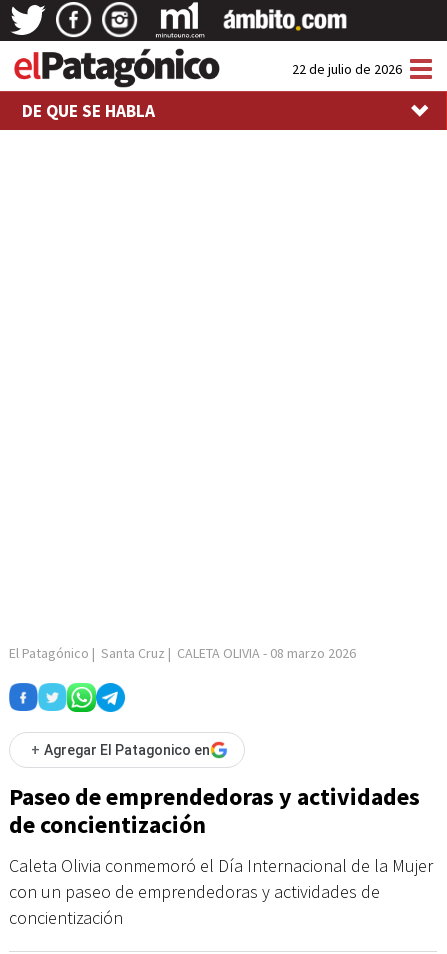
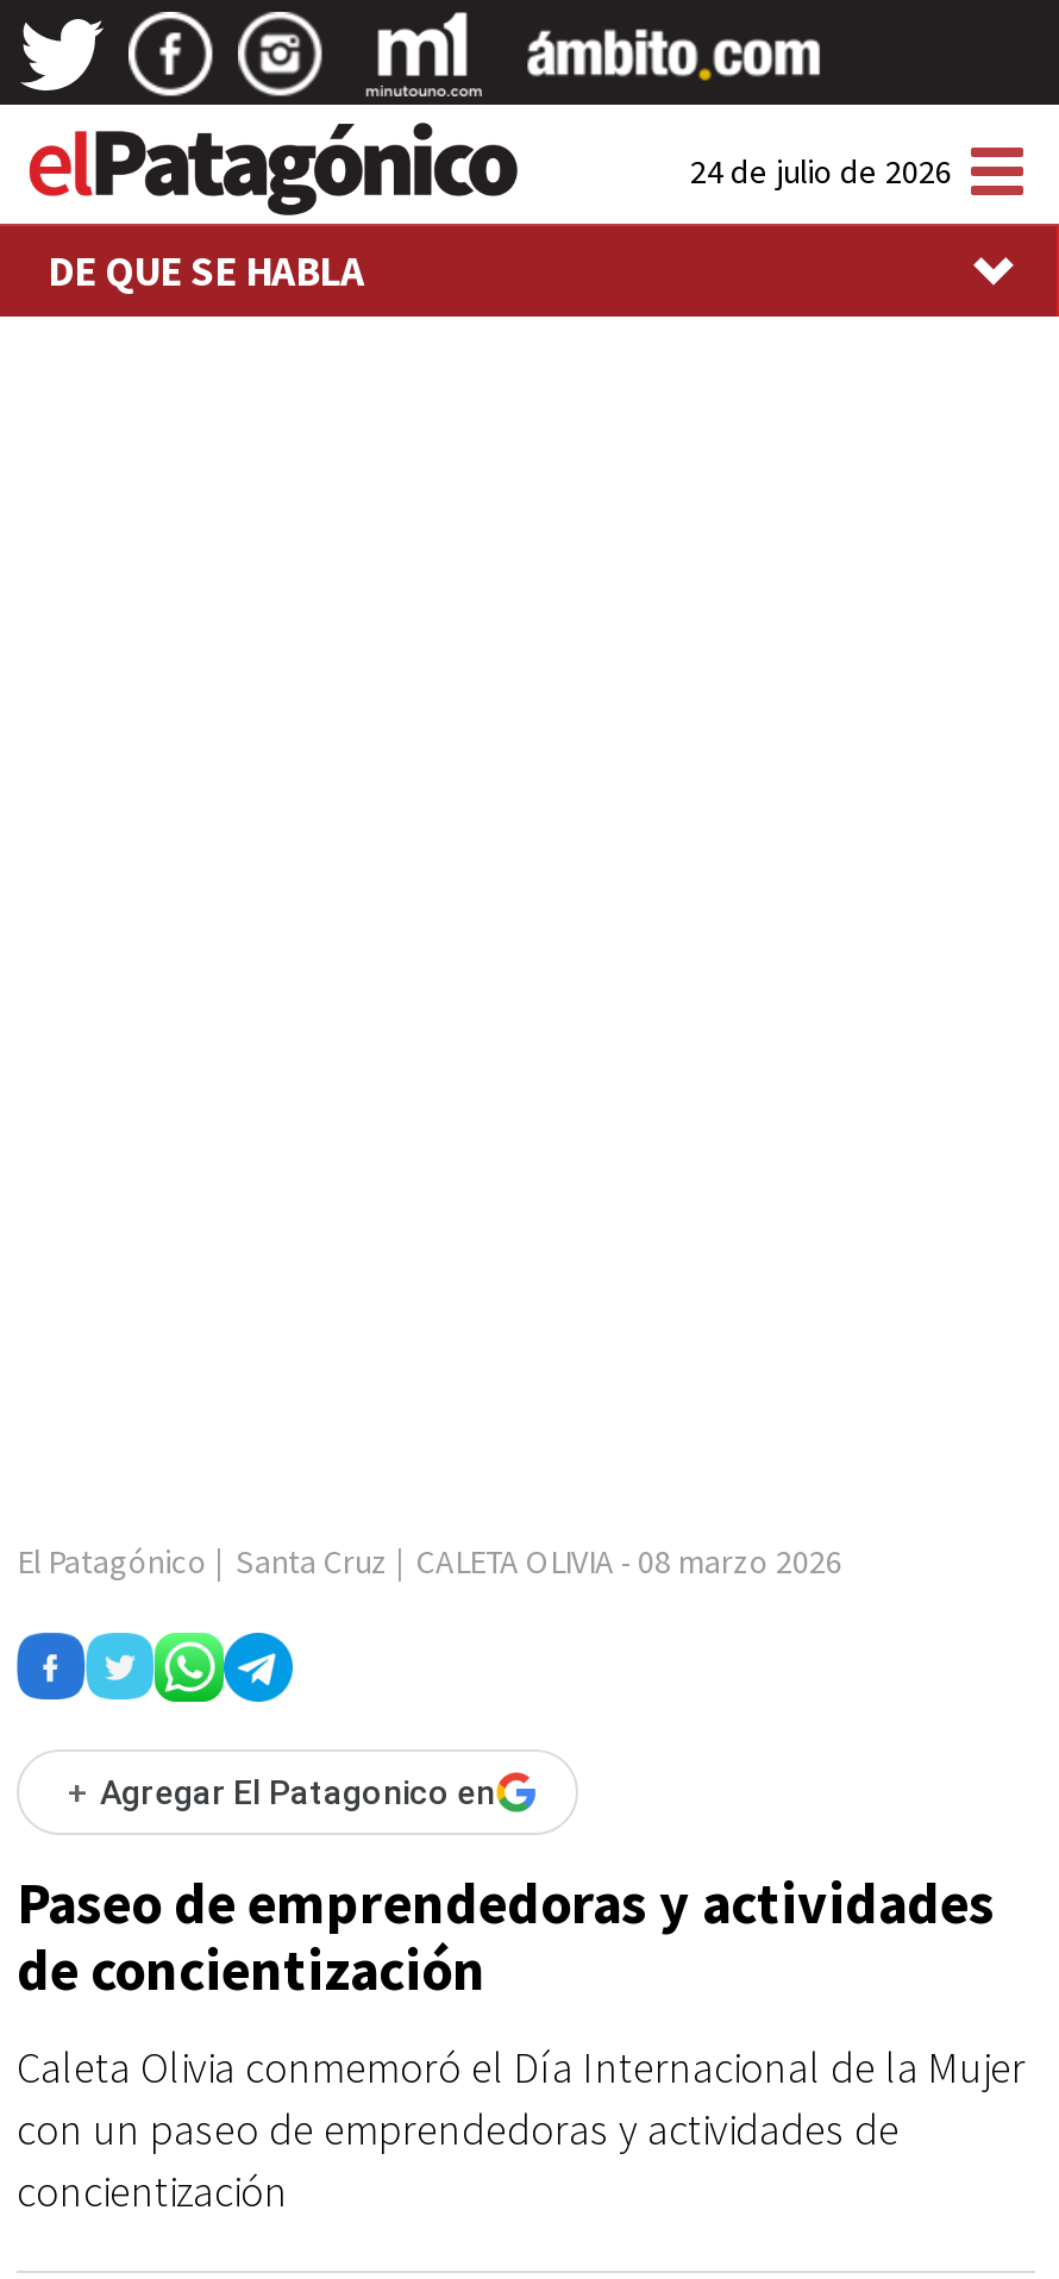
- 22 de julio de 2026
+ 24 de julio de 2026
